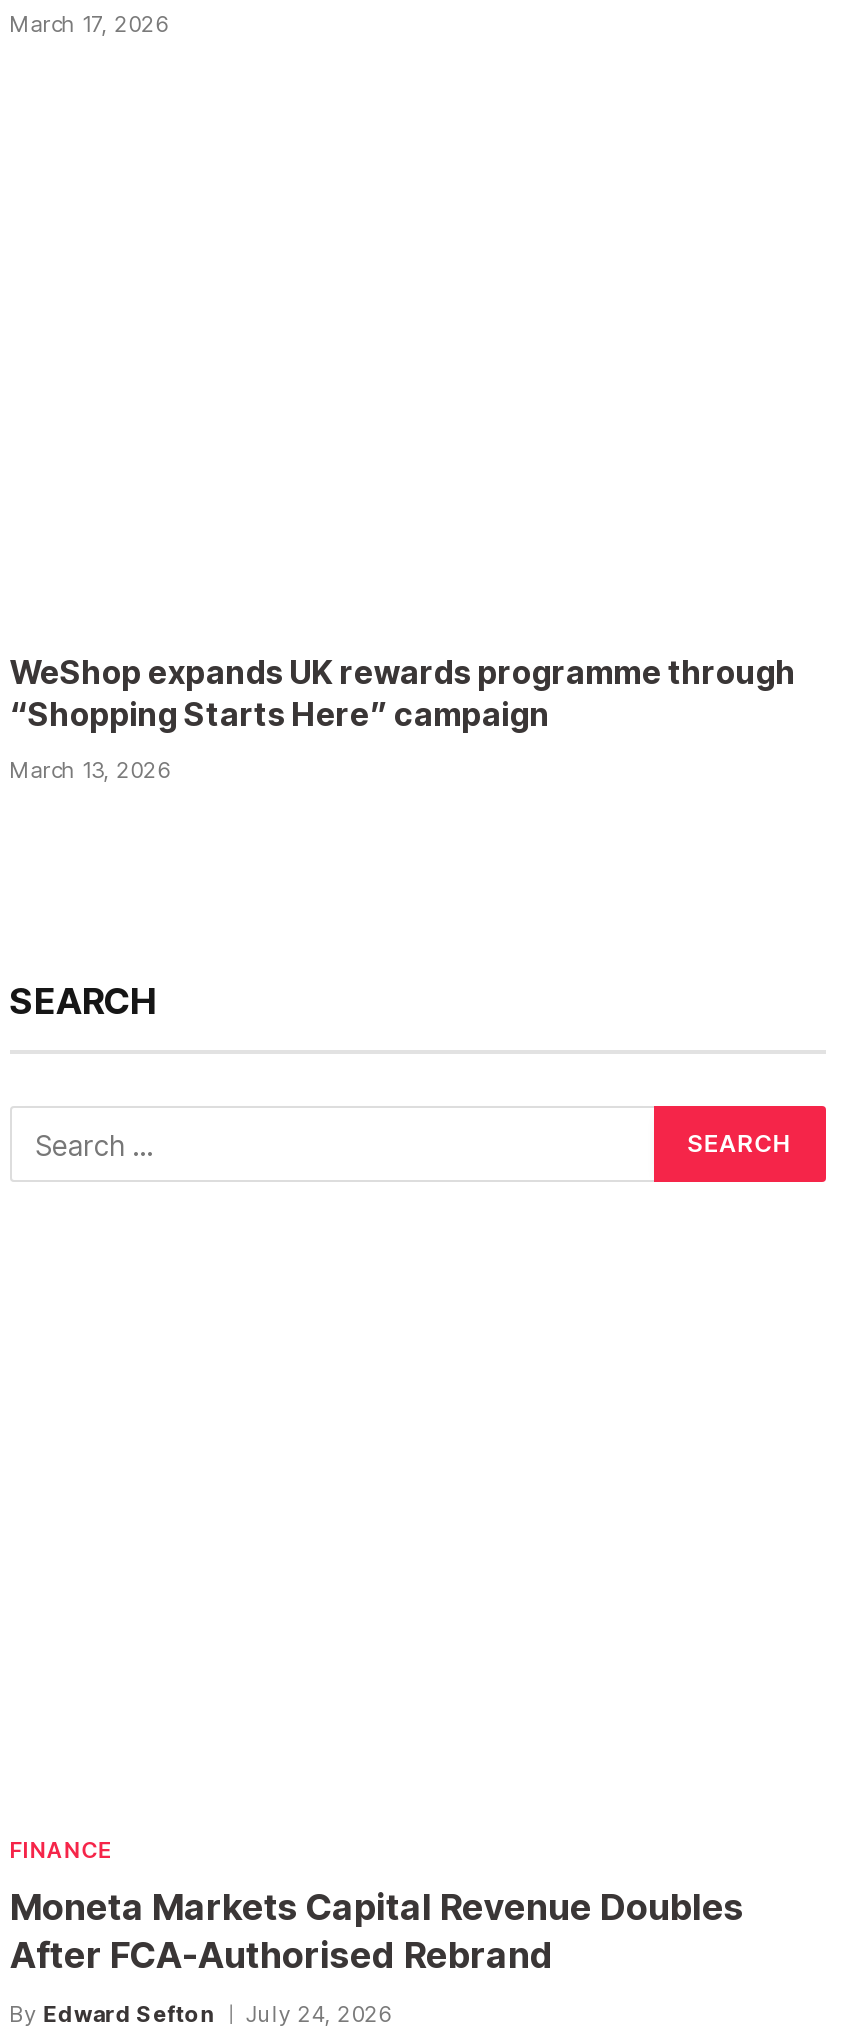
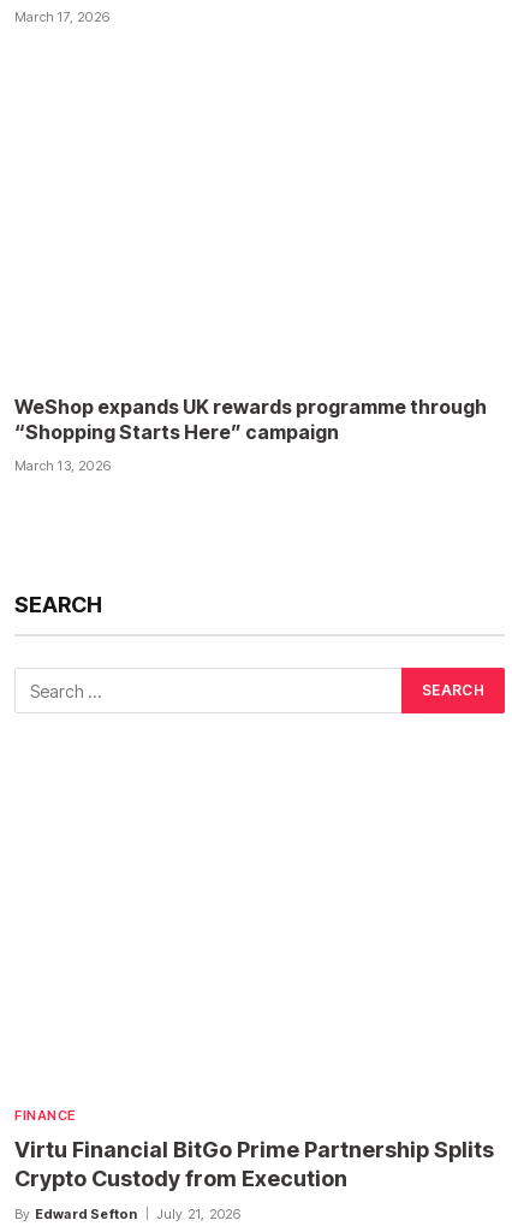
- Moneta Markets Capital Revenue Doubles
- After FCA-Authorised Rebrand
+ Virtu Financial BitGo Prime Partnership Splits
+ Crypto Custody from Execution

- By Edward Sefton July 24, 2026
+ By Edward Sefton July 21, 2026
